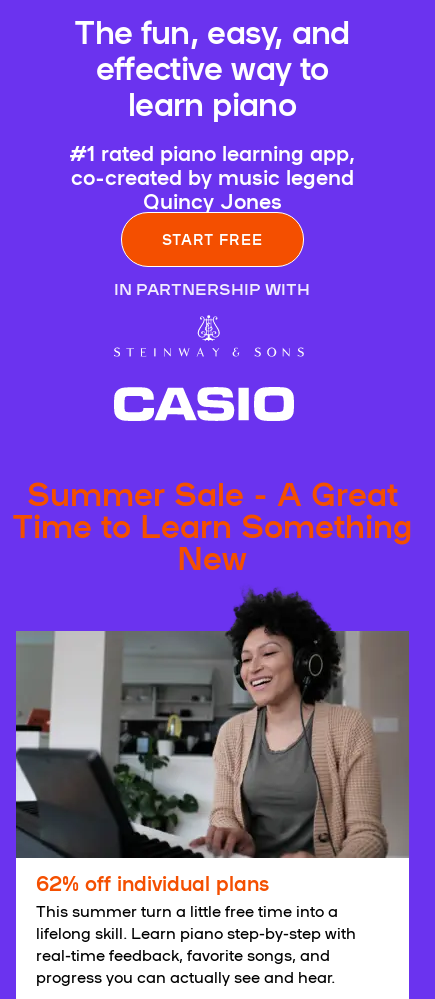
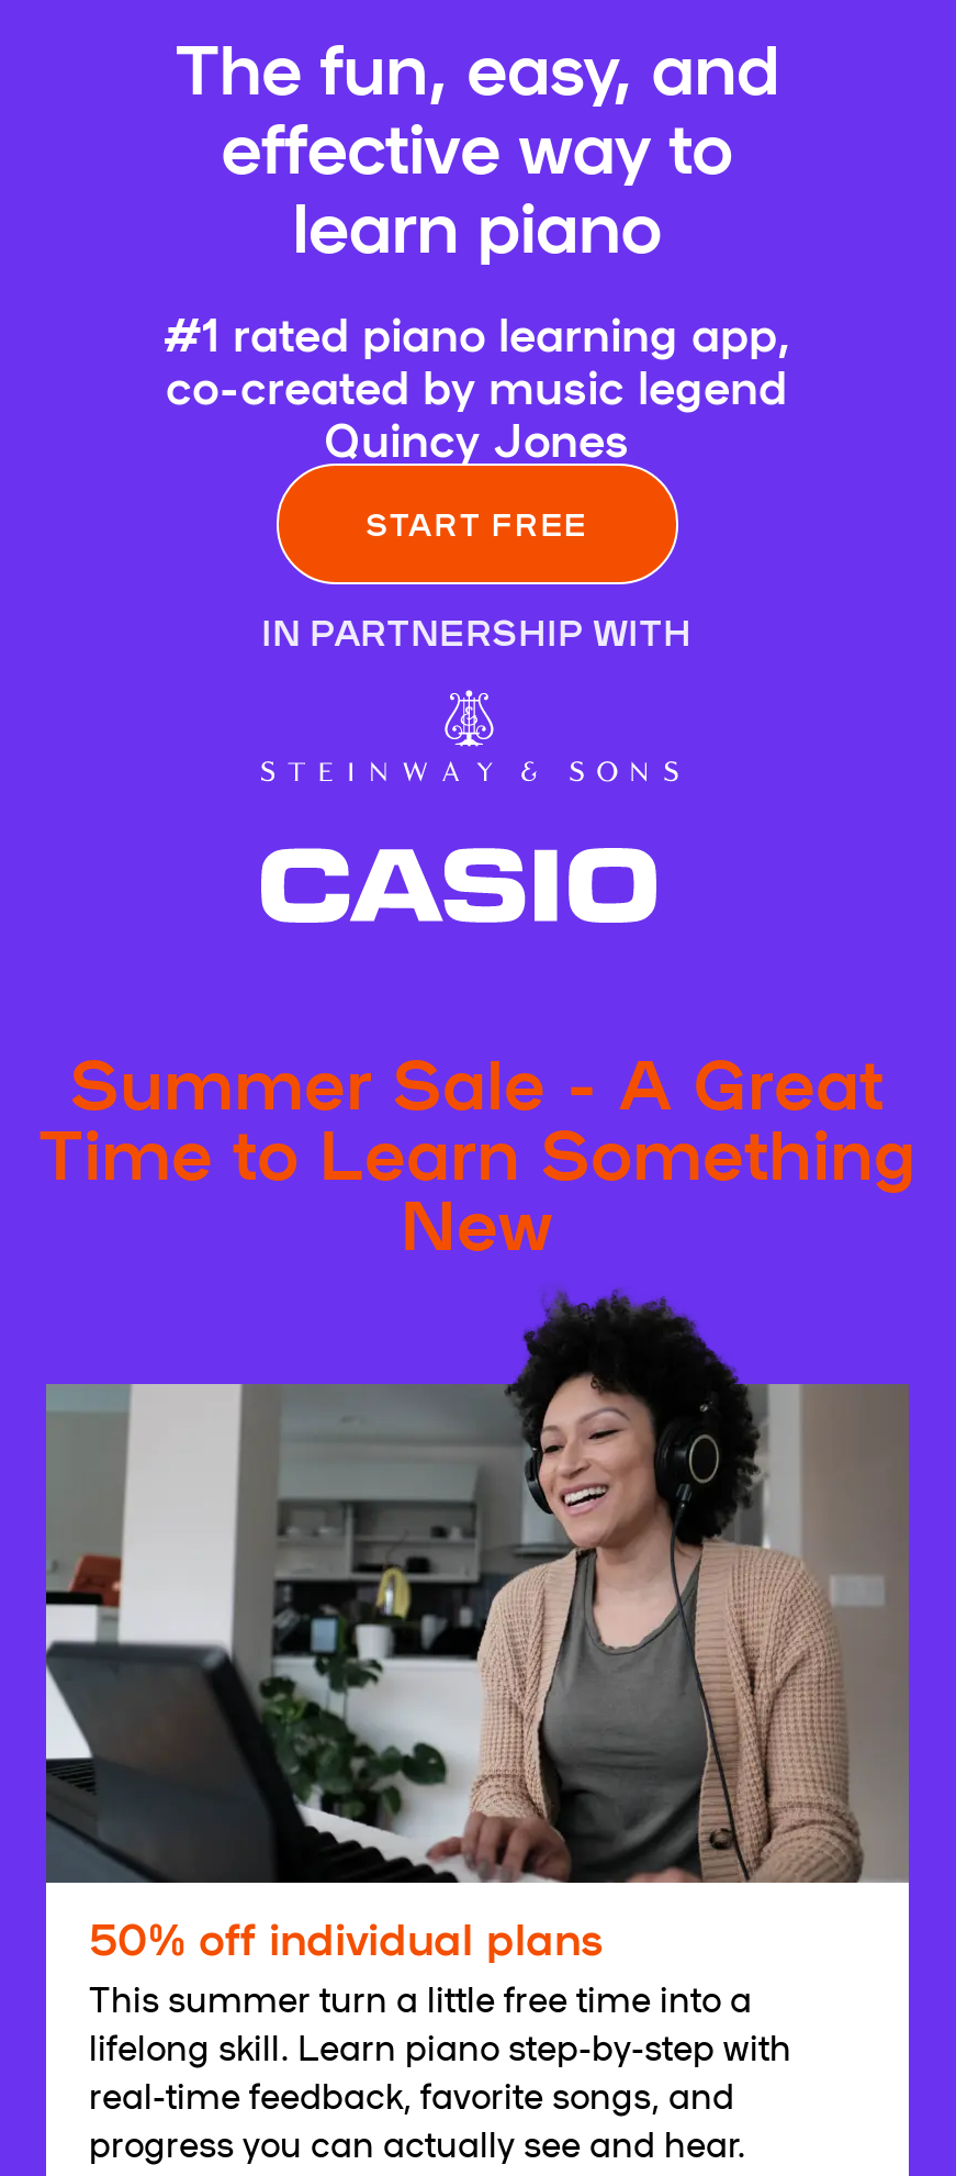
- 62% off individual plans
+ 50% off individual plans
